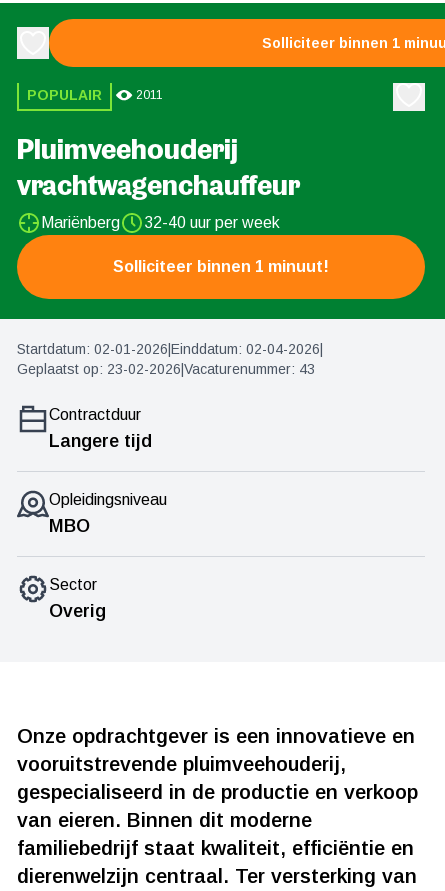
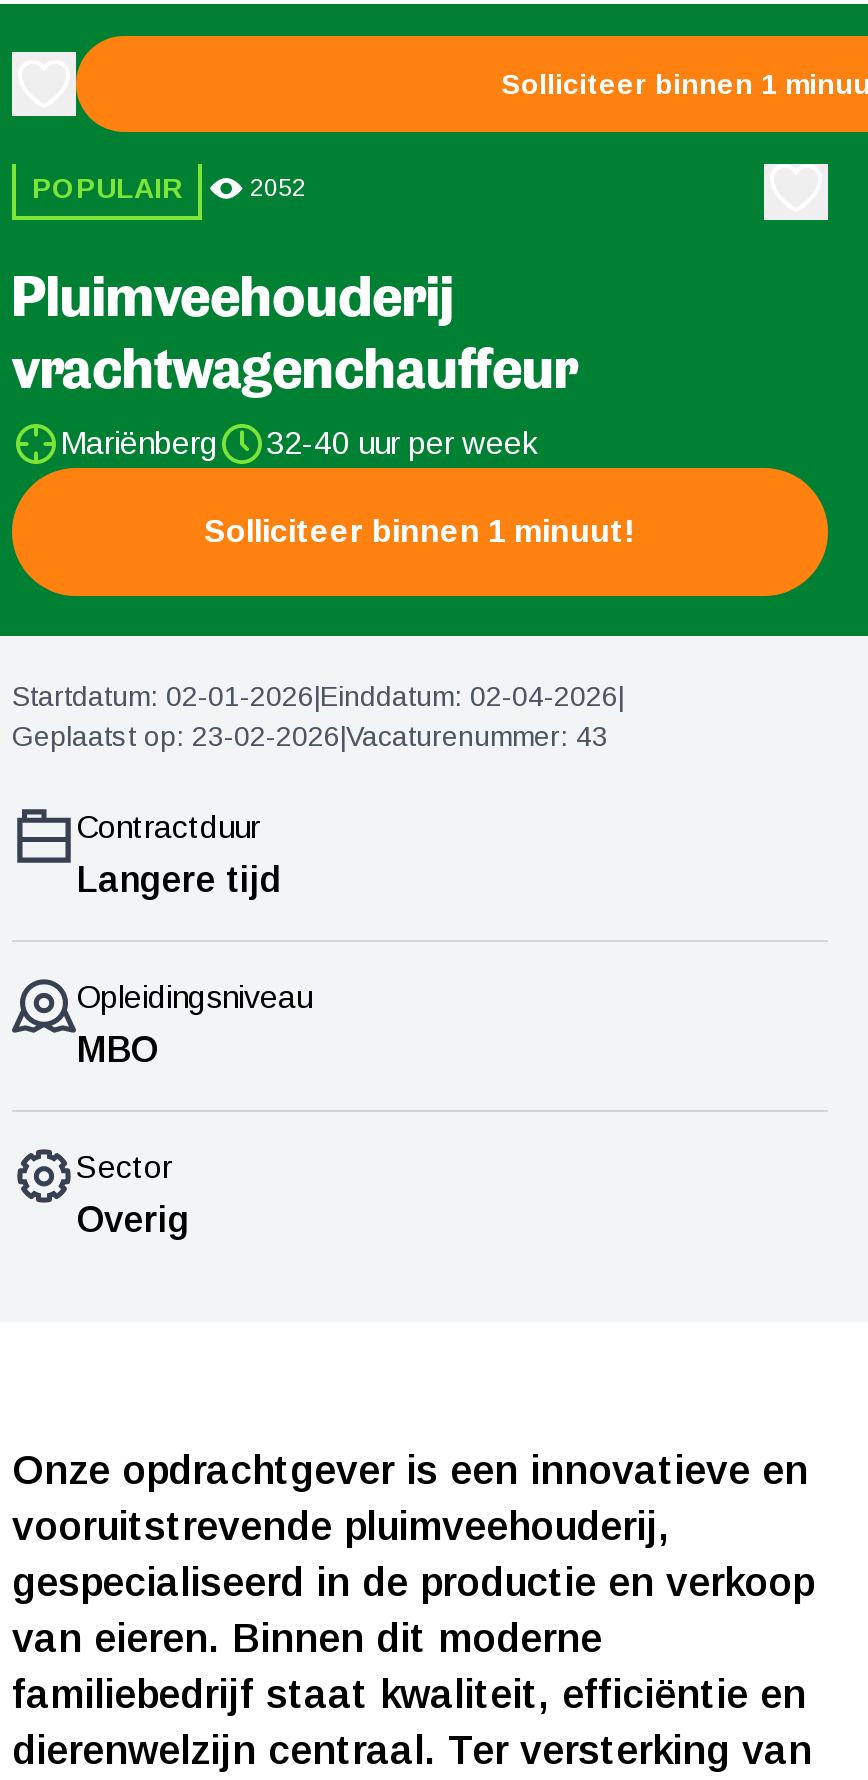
- 2011
+ 2052
